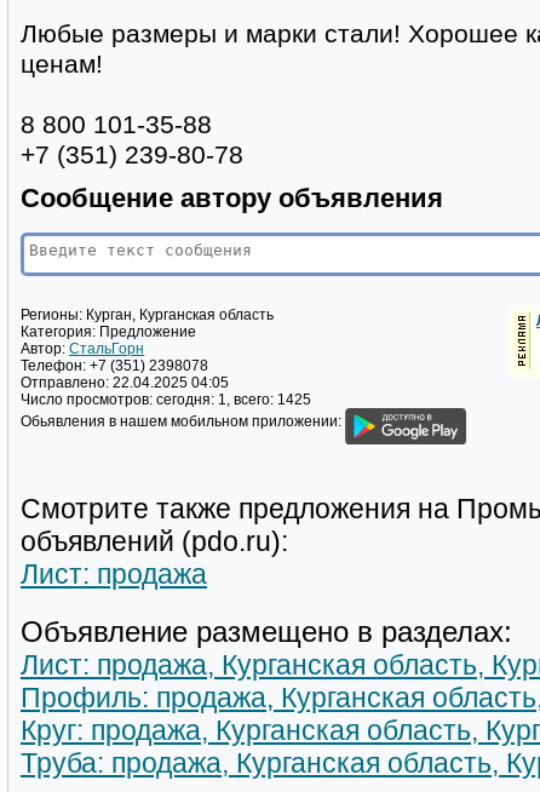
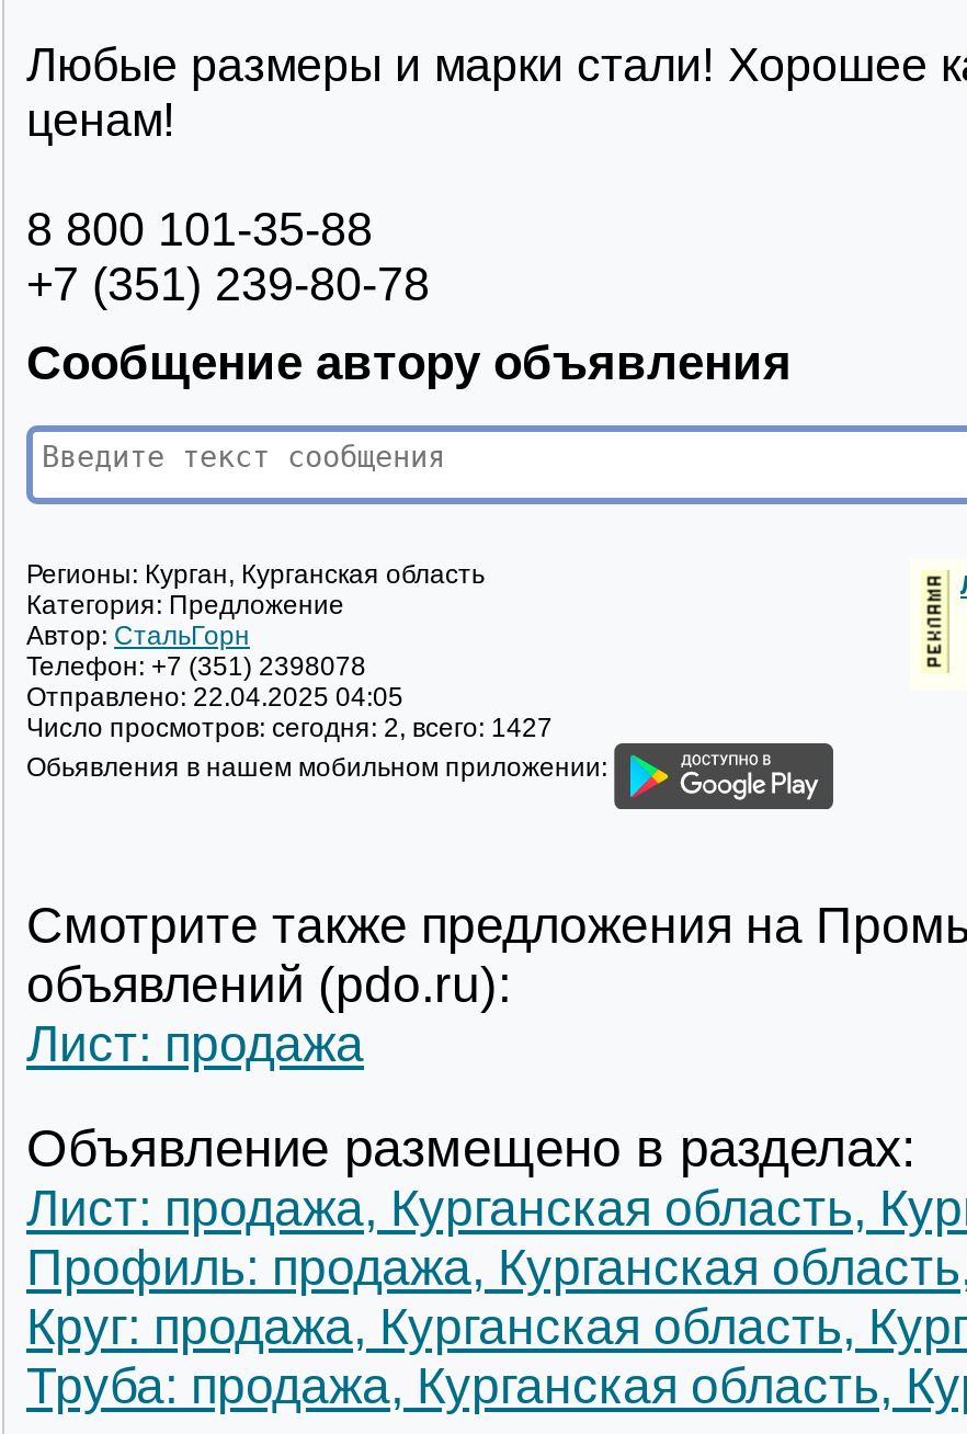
- Число просмотров: сегодня: 1, всего: 1425
+ Число просмотров: сегодня: 2, всего: 1427
